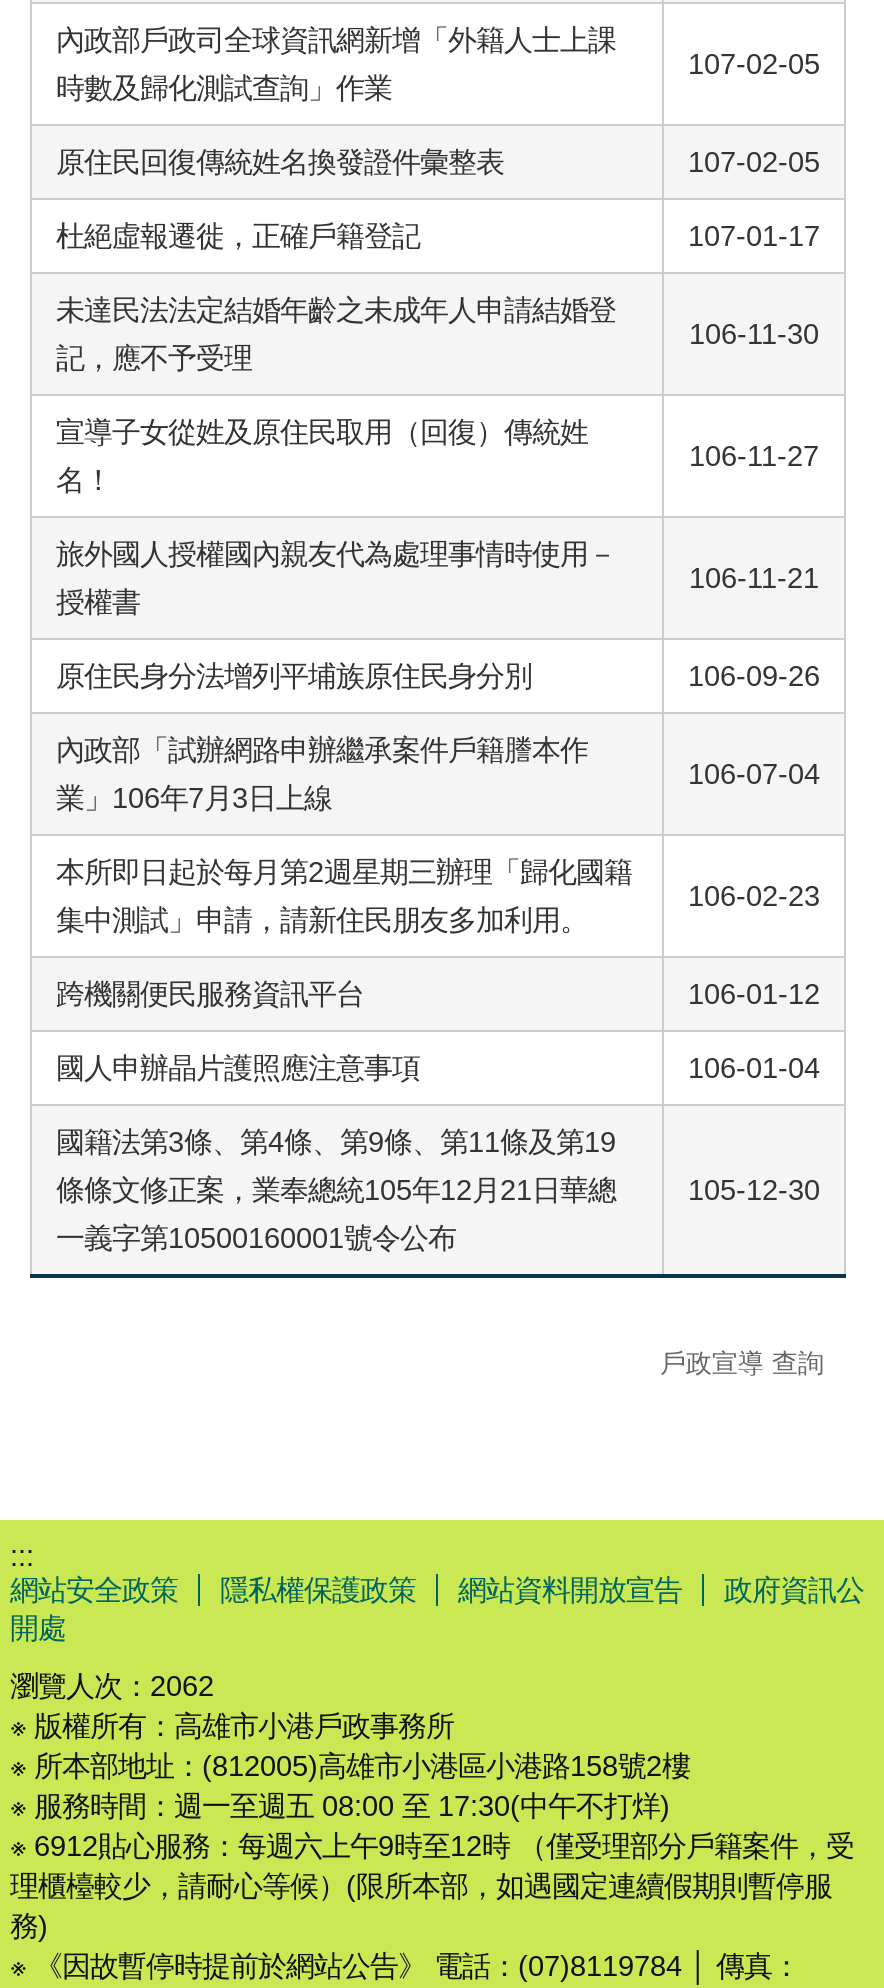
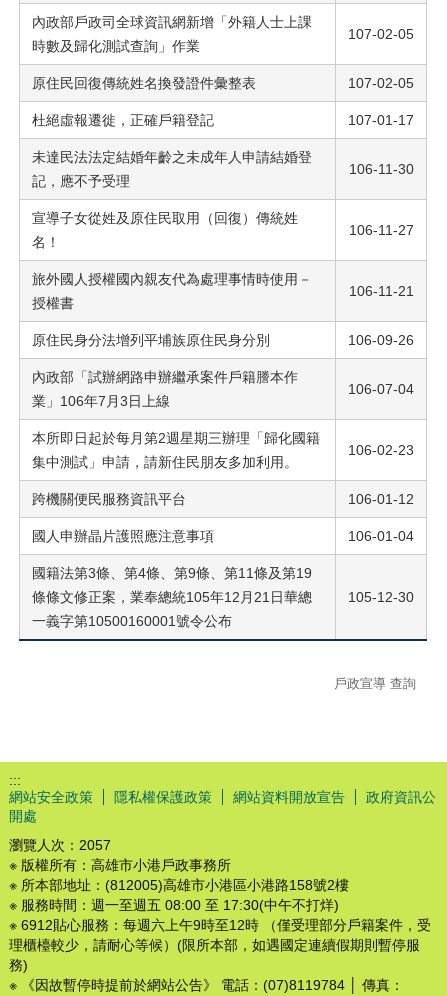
- 瀏覽人次：2062
+ 瀏覽人次：2057
